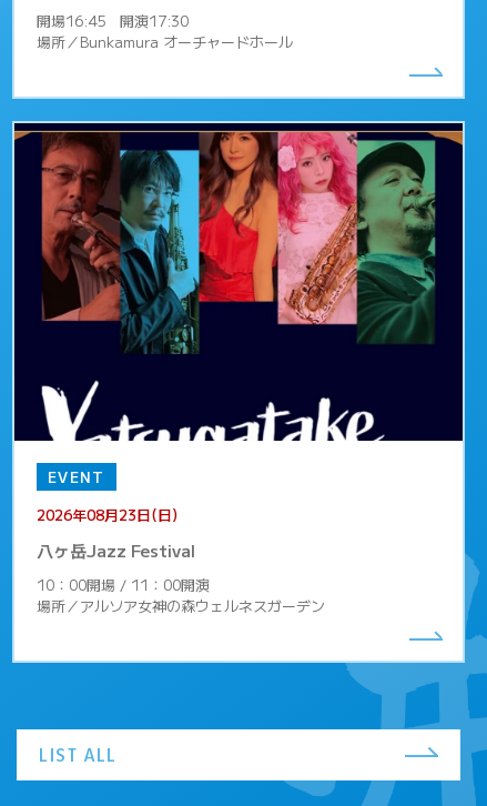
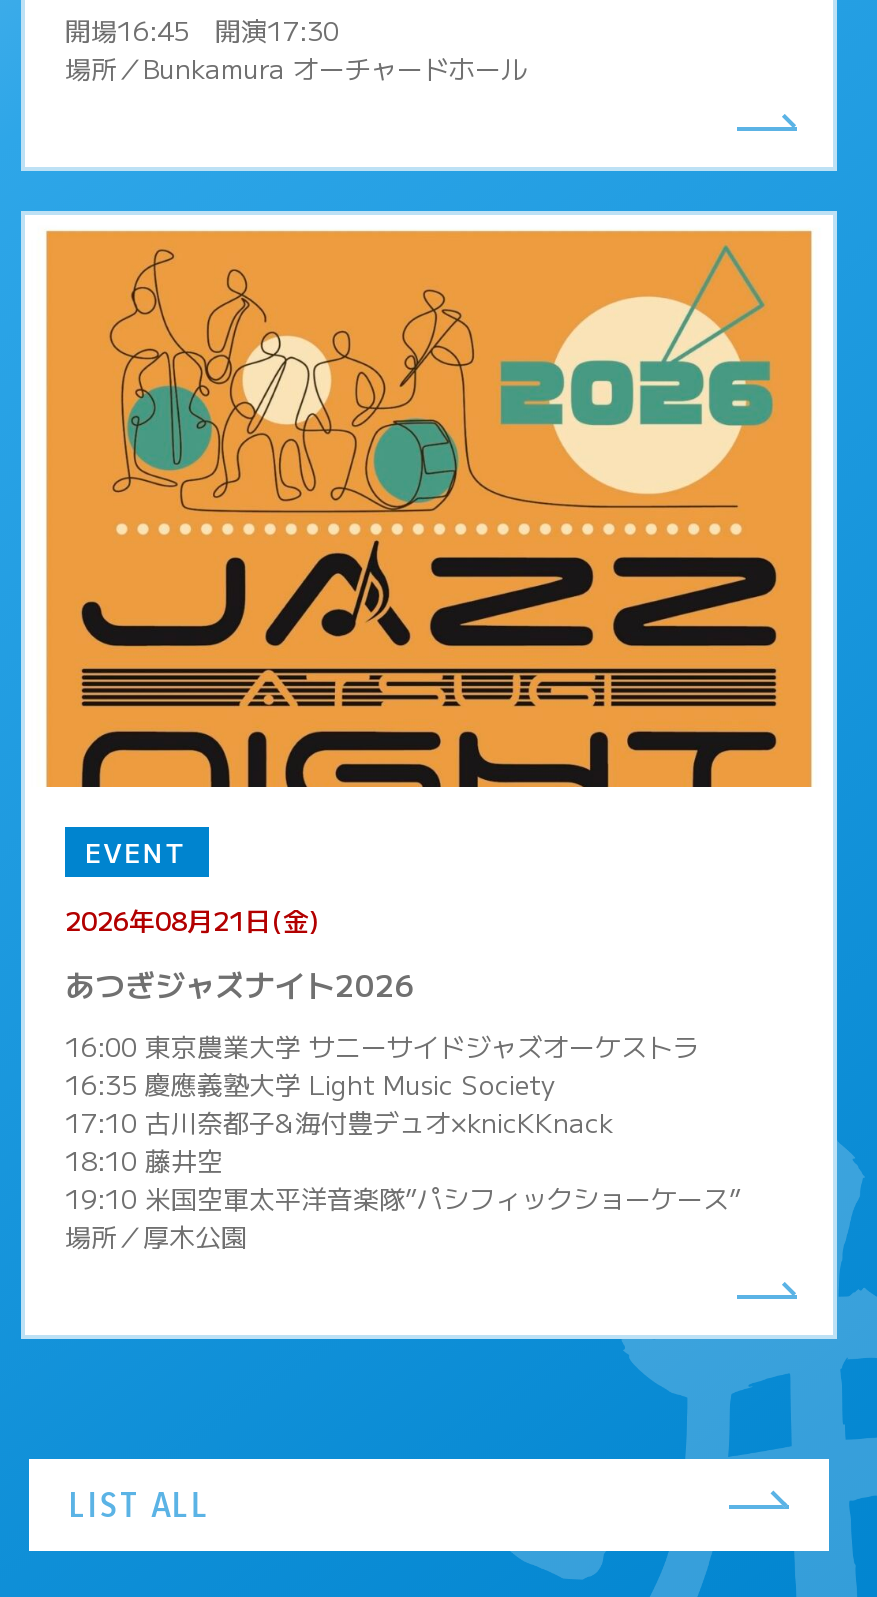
- [image]
+ [image]

- 2026年08月23日(日)
+ 2026年08月21日(金)

- 八ヶ岳Jazz Festival
+ あつぎジャズナイト2026

- 10：00開場 / 11：00開演
- 場所／アルソア女神の森ウェルネスガーデン
+ 16:00 東京農業大学 サニーサイドジャズオーケストラ
+ 16:35 慶應義塾大学 Light Music Society
+ 17:10 古川奈都子&海付豊デュオ×knicKKnack
+ 18:10 藤井空
+ 19:10 米国空軍太平洋音楽隊”パシフィックショーケース”
+ 場所／厚木公園
